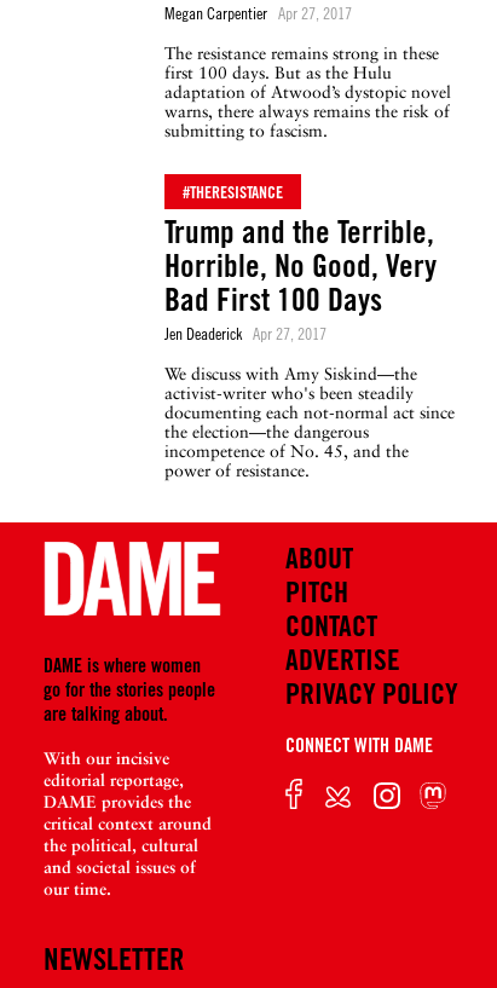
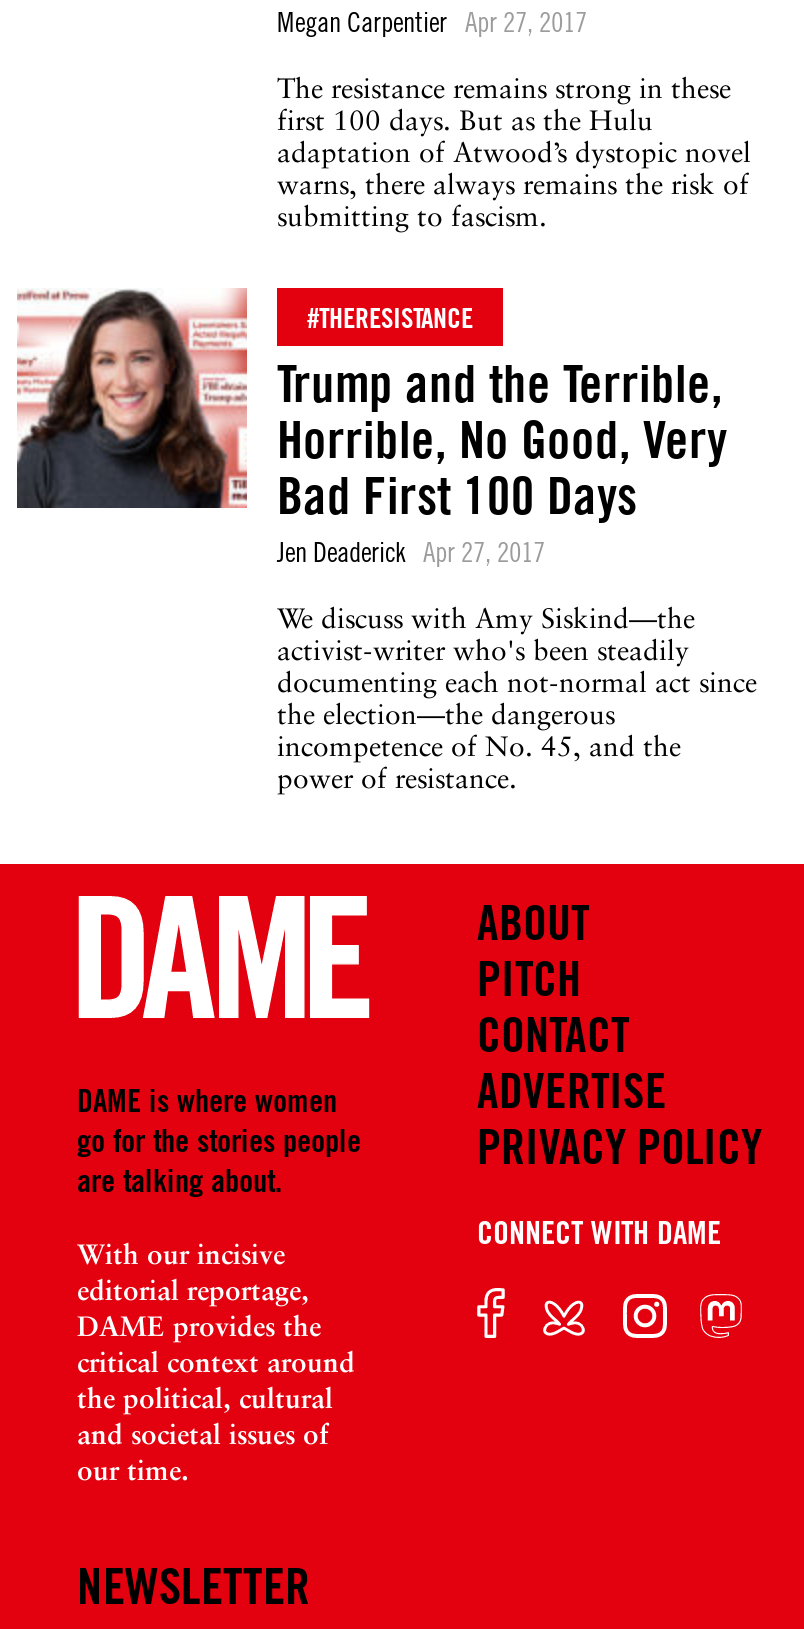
+ [image]
